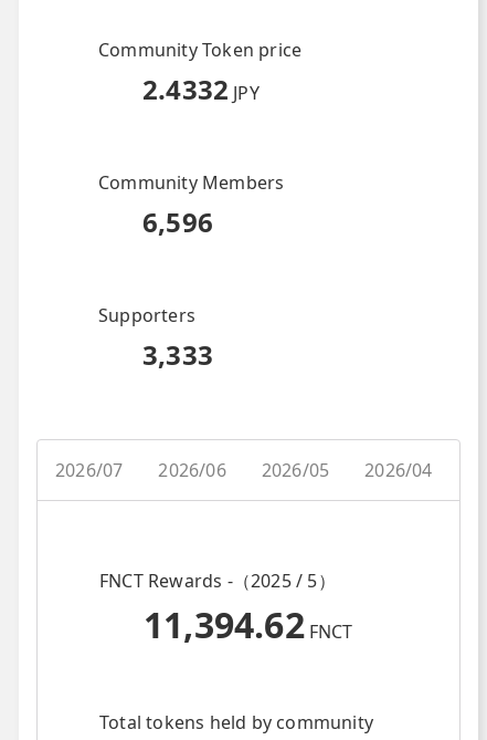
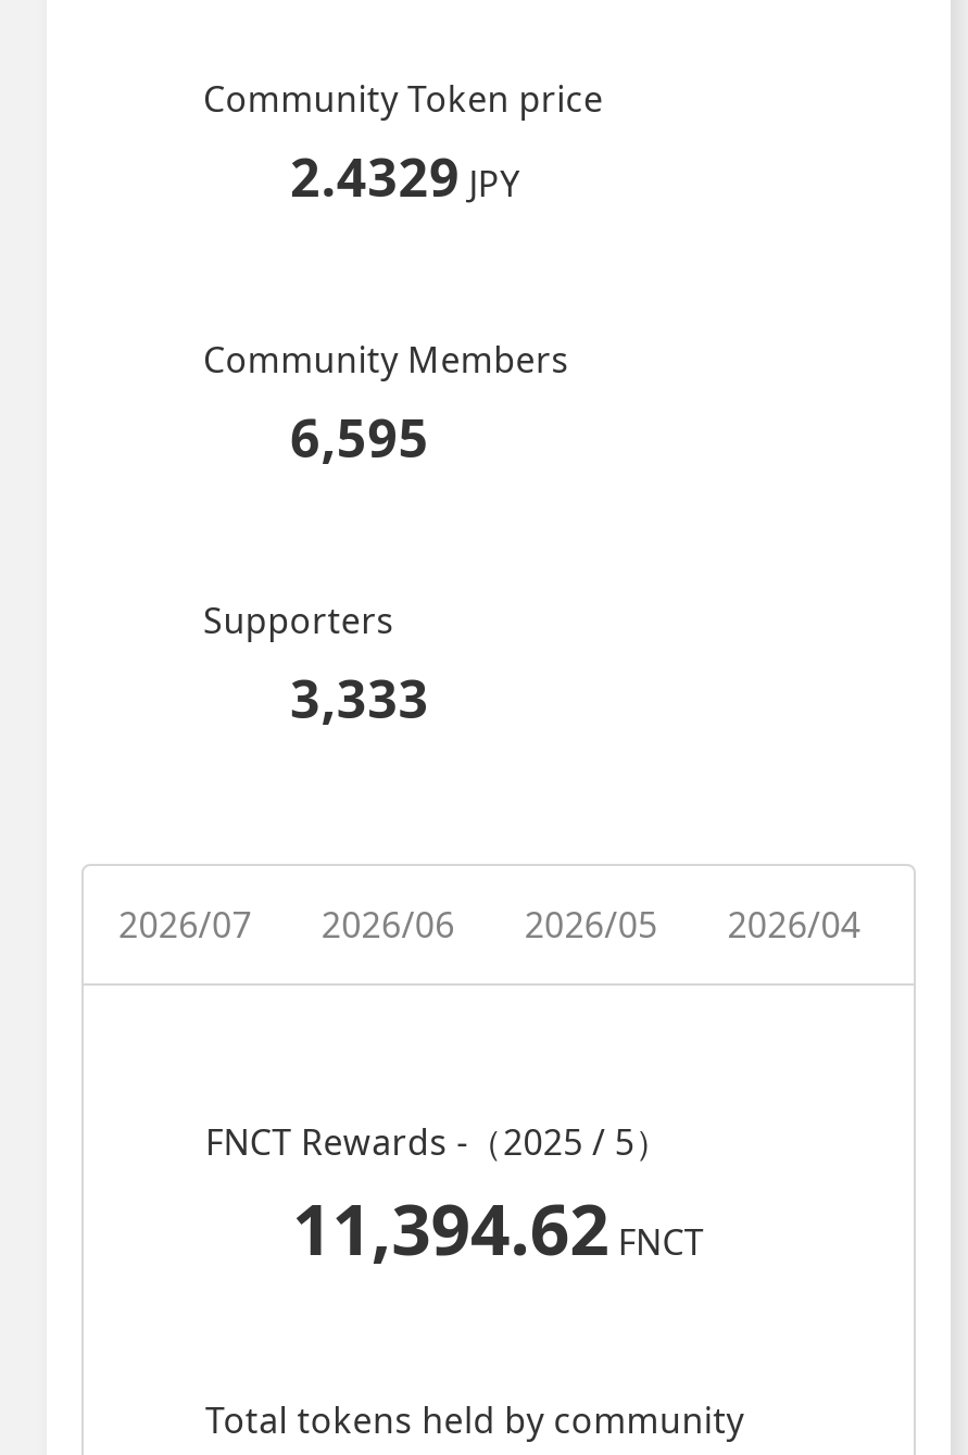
- 2.4332 JPY
+ 2.4329 JPY

- 6,596
+ 6,595
